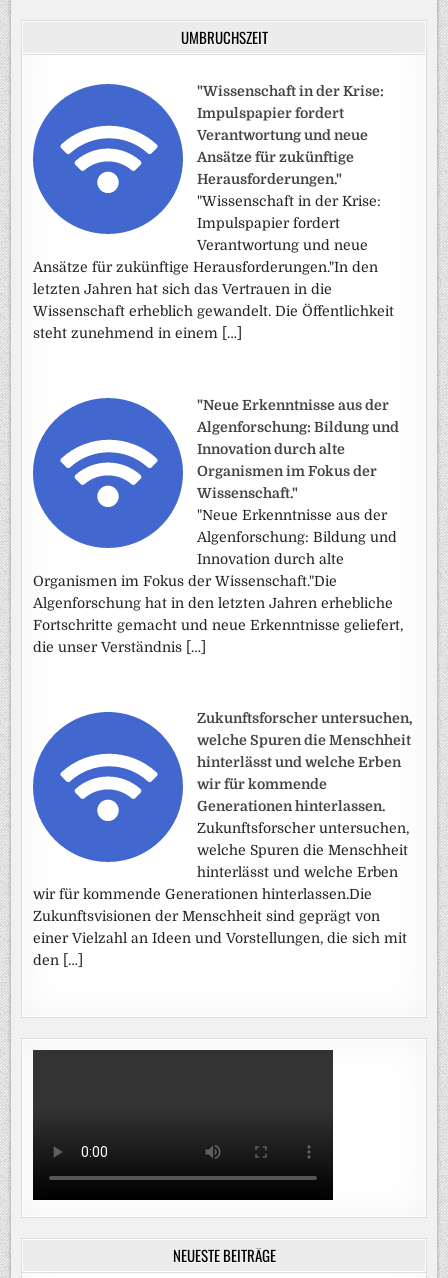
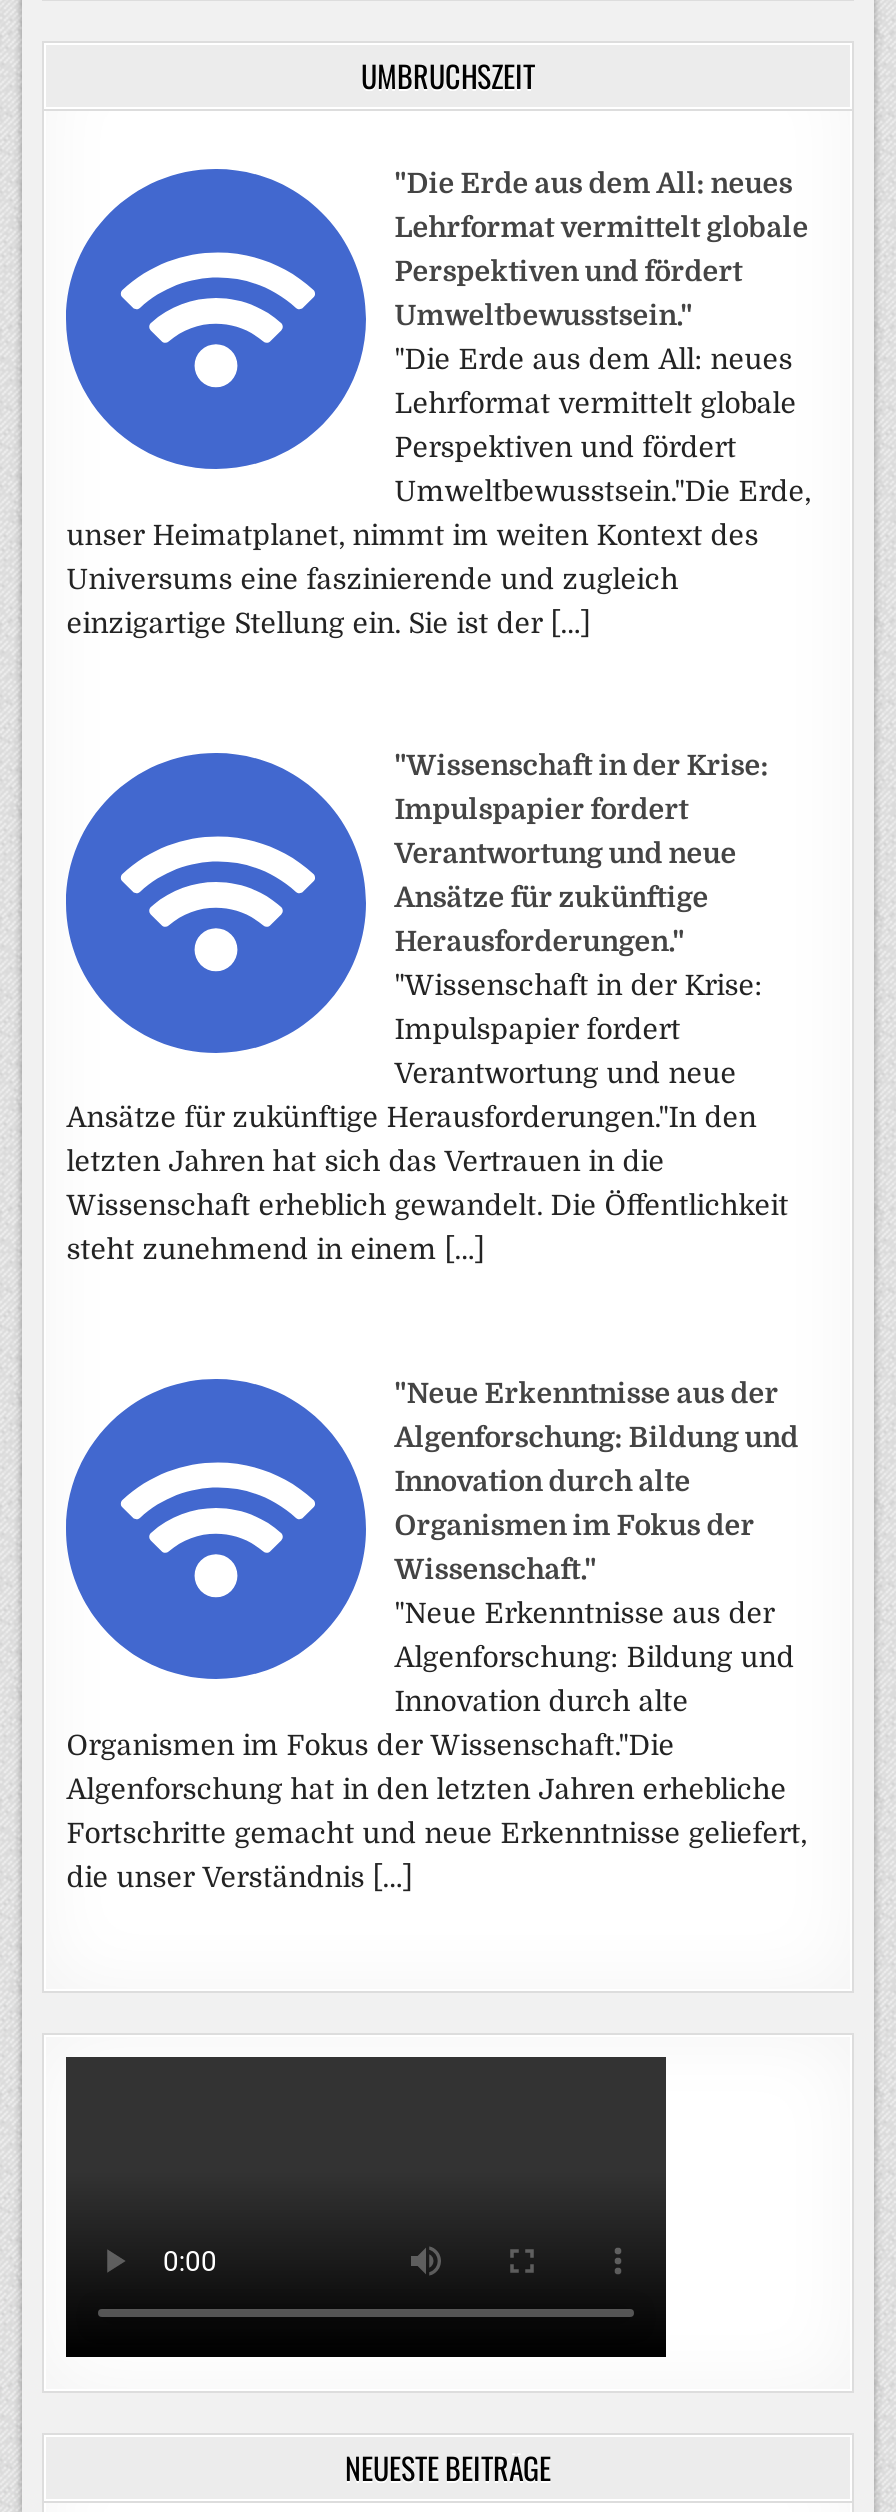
+ "Die Erde aus dem All: neues
+ Lehrformat vermittelt globale
+ Perspektiven und fördert
+ Umweltbewusstsein."
+ "Die Erde aus dem All: neues
+ Lehrformat vermittelt globale
+ Perspektiven und fördert
+ Umweltbewusstsein."Die Erde,
+ unser Heimatplanet, nimmt im weiten Kontext des
+ Universums eine faszinierende und zugleich
+ einzigartige Stellung ein. Sie ist der […]

moved down: "Wissenschaft in der Krise: | Impulspapier fordert | Verantwortung und neue | ... | Fortschritte gemacht und neue Erkenntnisse geliefert, | die unser Verständnis […]

- Zukunftsforscher untersuchen,
- welche Spuren die Menschheit
- hinterlässt und welche Erben
- wir für kommende
- Generationen hinterlassen.
- Zukunftsforscher untersuchen,
- welche Spuren die Menschheit
- hinterlässt und welche Erben
- wir für kommende Generationen hinterlassen.Die
- Zukunftsvisionen der Menschheit sind geprägt von
- einer Vielzahl an Ideen und Vorstellungen, die sich mit
- den […]
